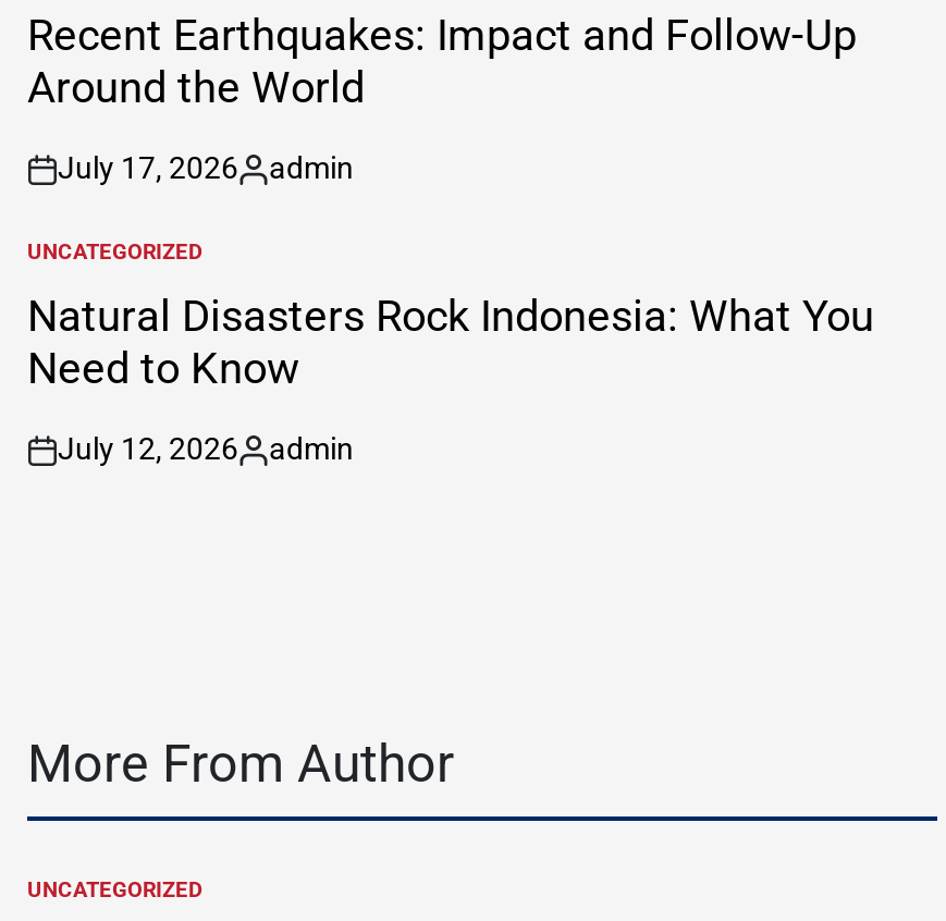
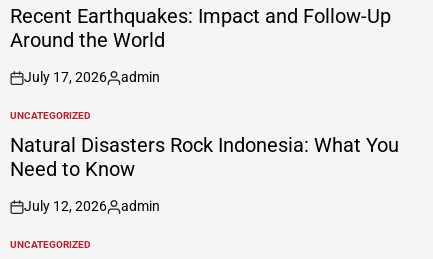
- More From Author
